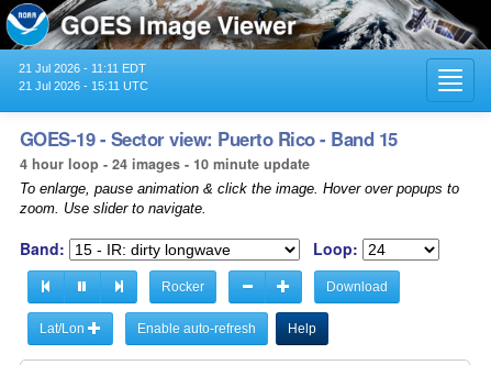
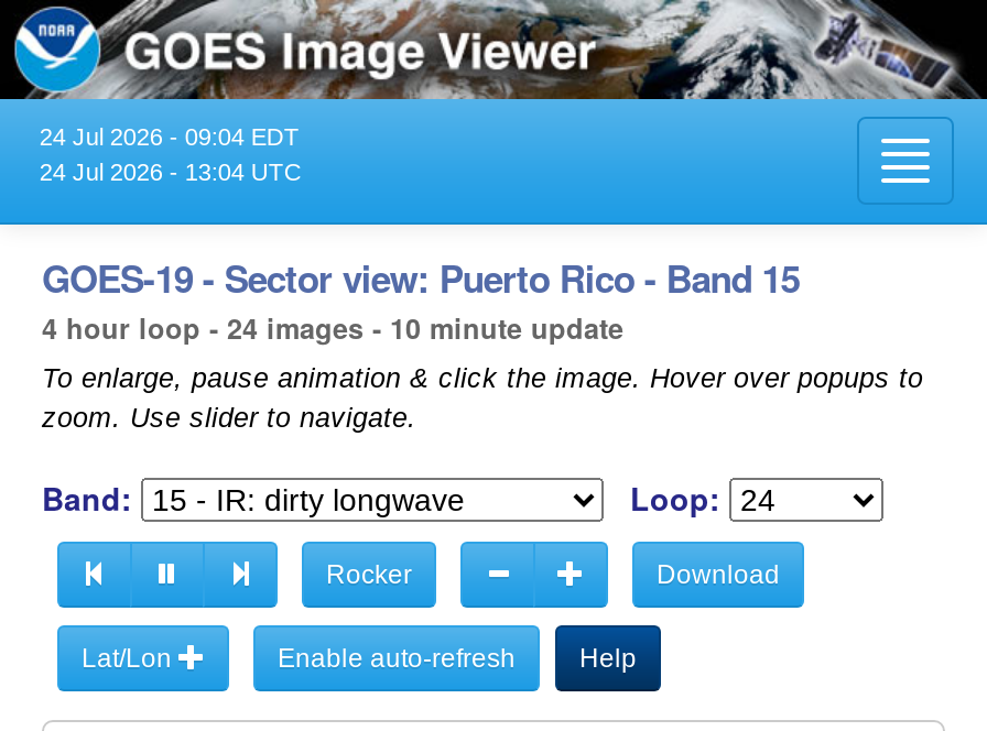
- 21 Jul 2026 - 11:11 EDT
+ 24 Jul 2026 - 09:04 EDT

- 21 Jul 2026 - 15:11 UTC
+ 24 Jul 2026 - 13:04 UTC
